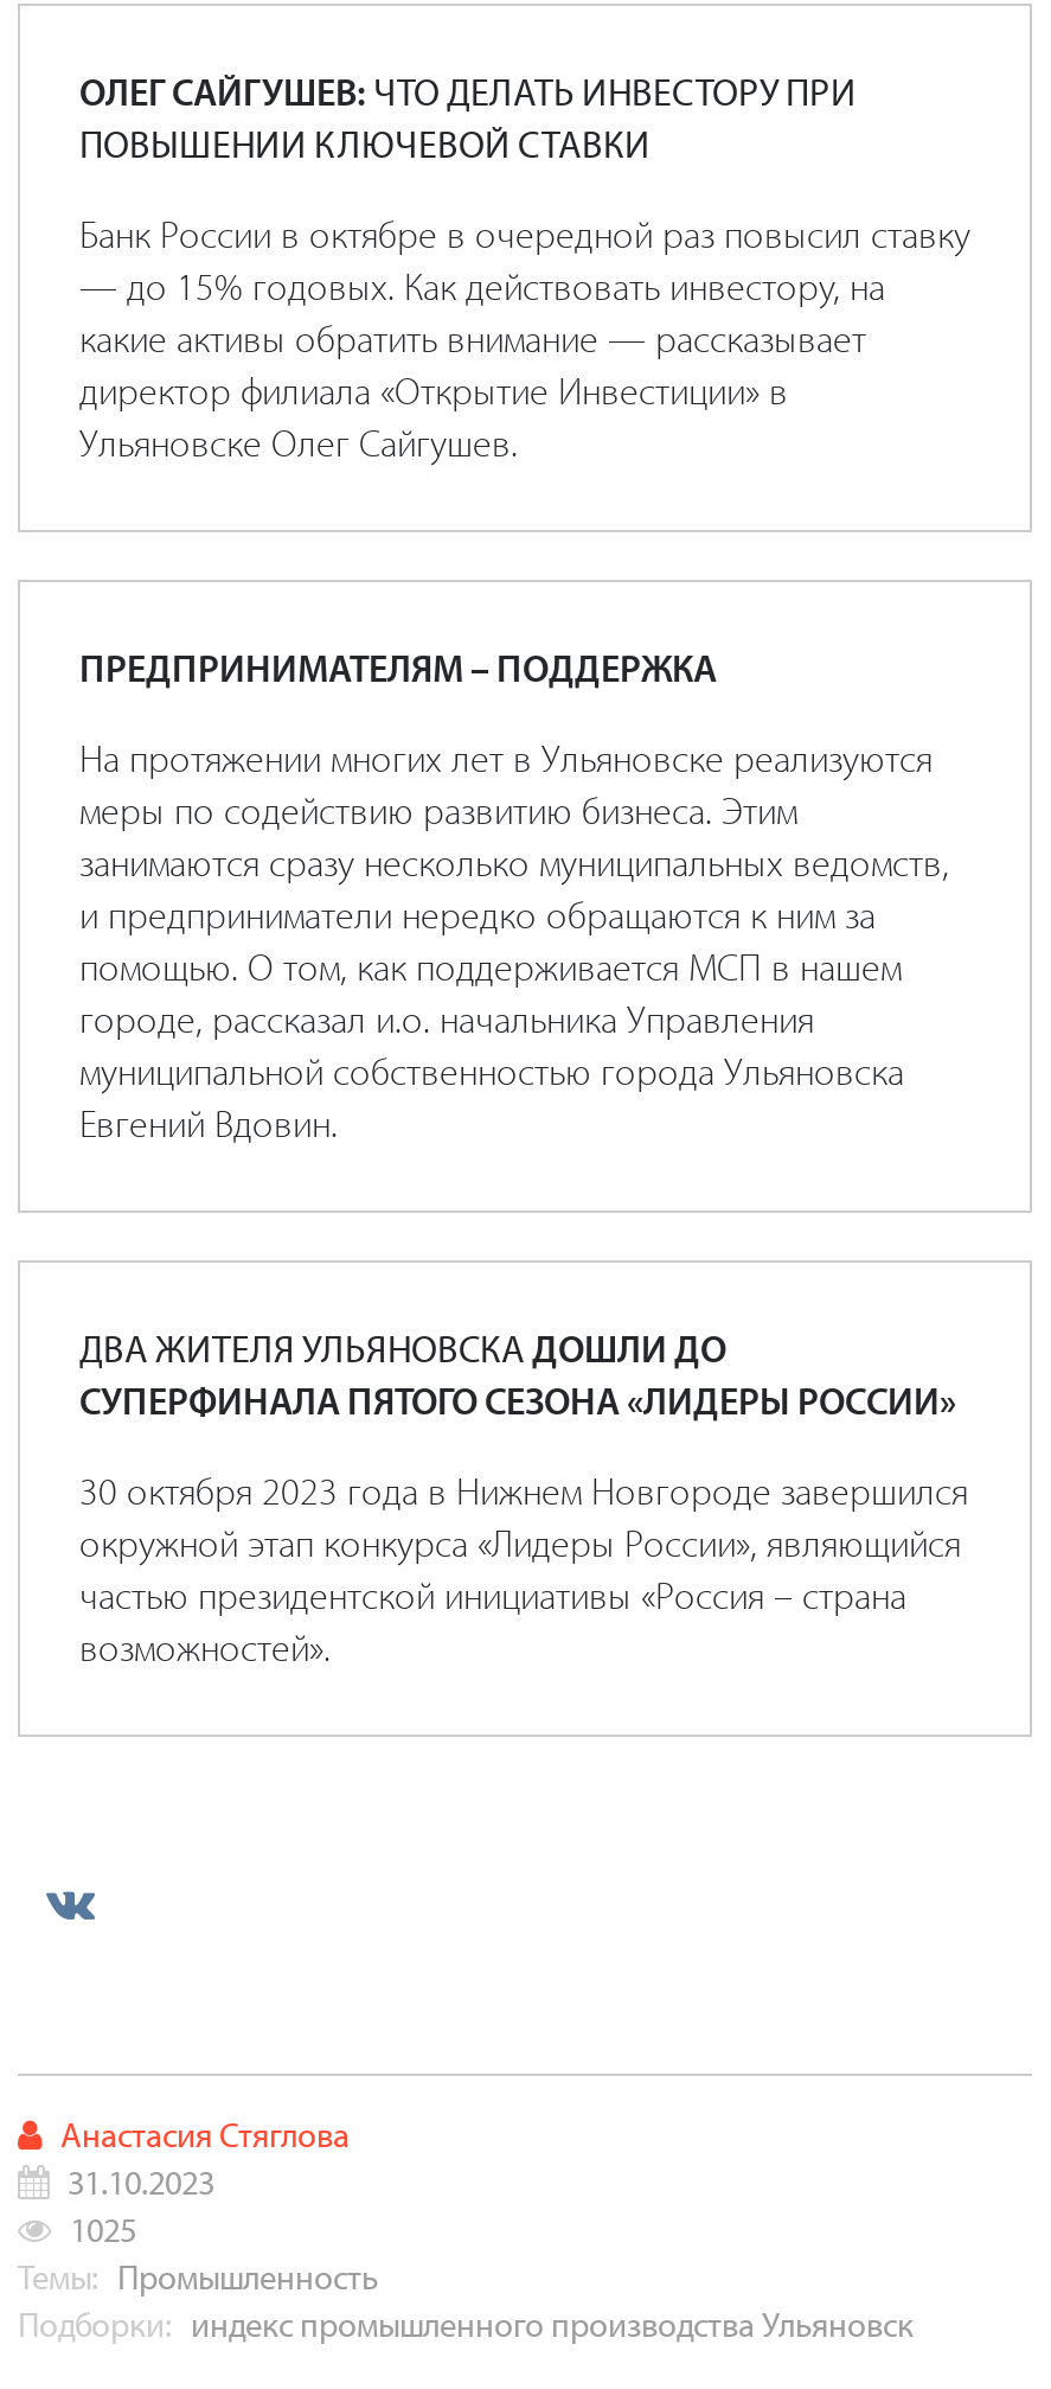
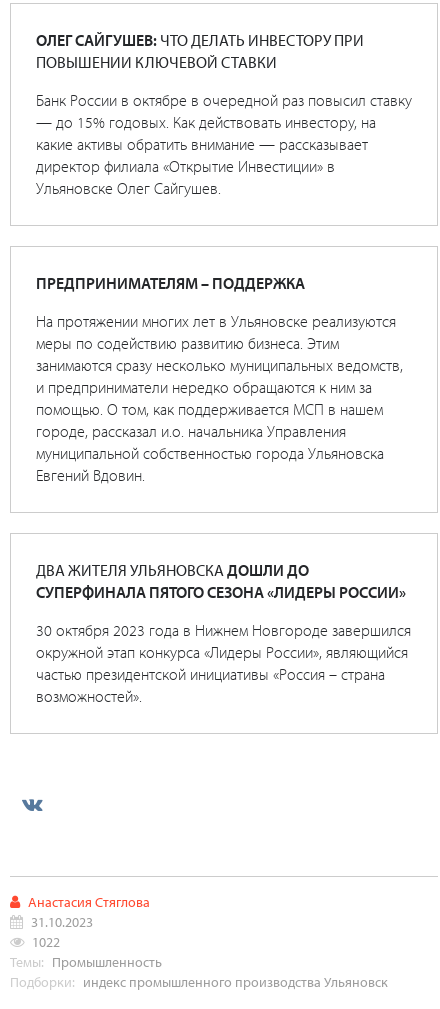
- 1025
+ 1022
